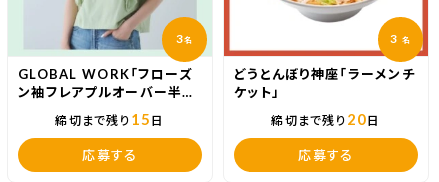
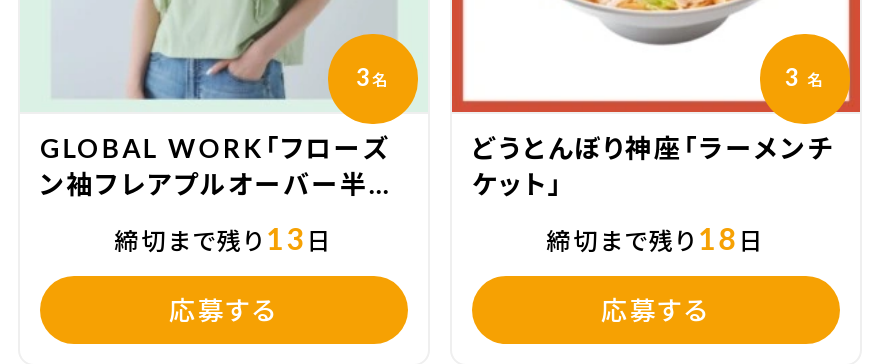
- 締切まで残り15日
+ 締切まで残り13日

- 締切まで残り20日
+ 締切まで残り18日
